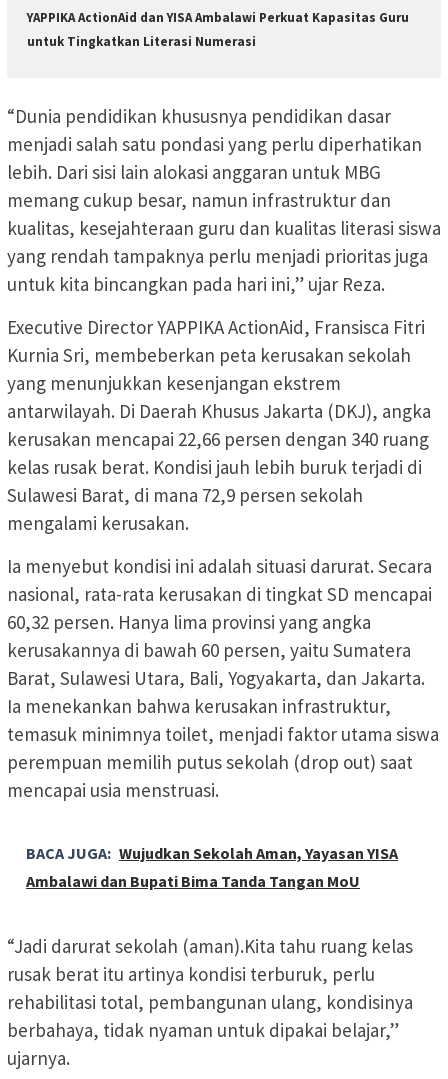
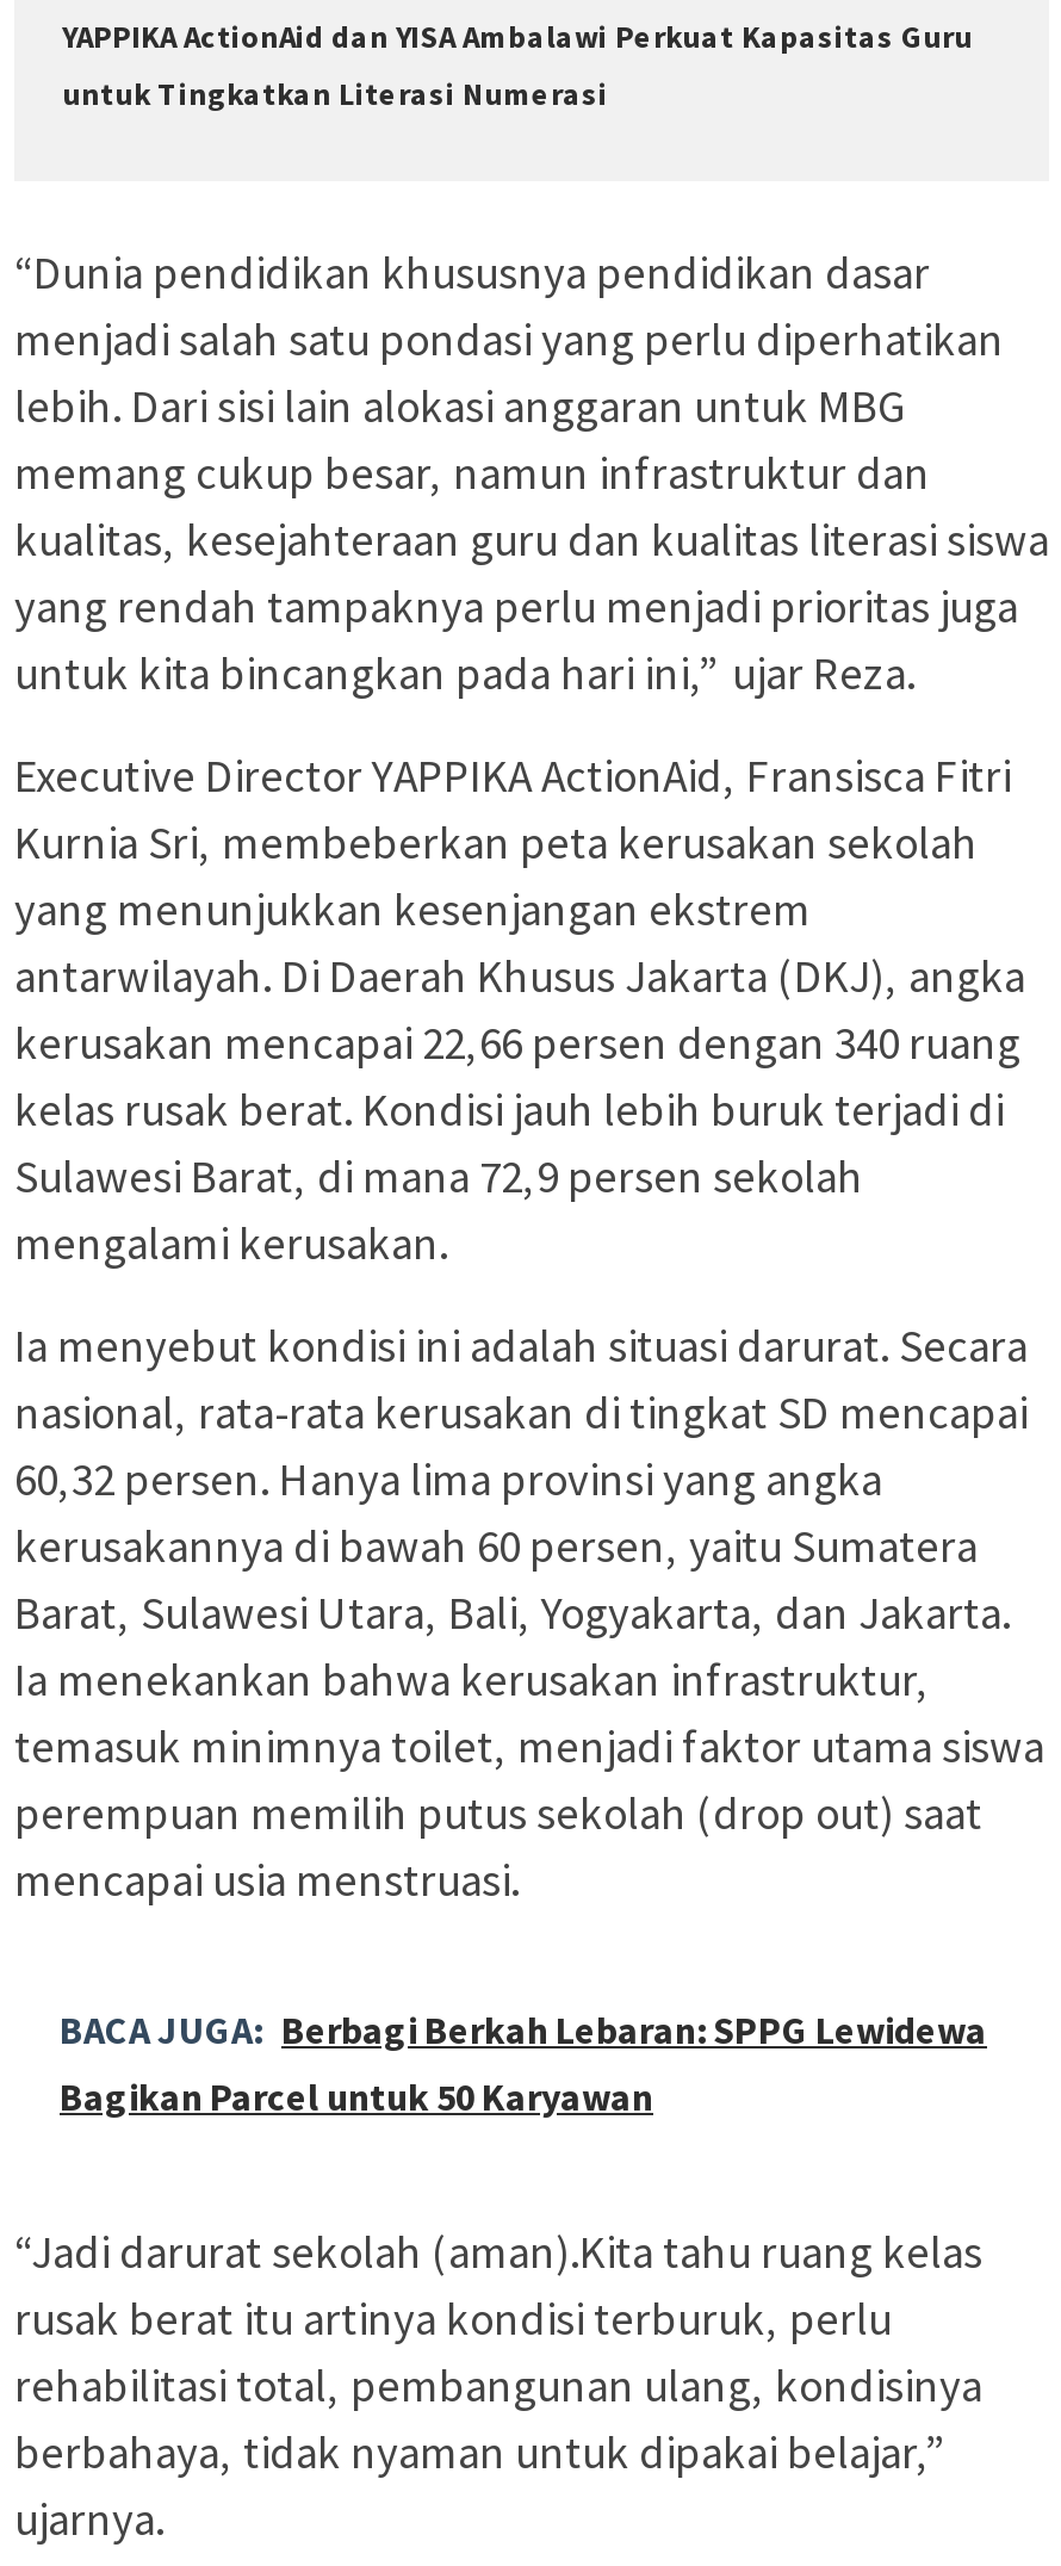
- BACA JUGA: Wujudkan Sekolah Aman, Yayasan YISA
- Ambalawi dan Bupati Bima Tanda Tangan MoU
+ BACA JUGA: Berbagi Berkah Lebaran: SPPG Lewidewa
+ Bagikan Parcel untuk 50 Karyawan
